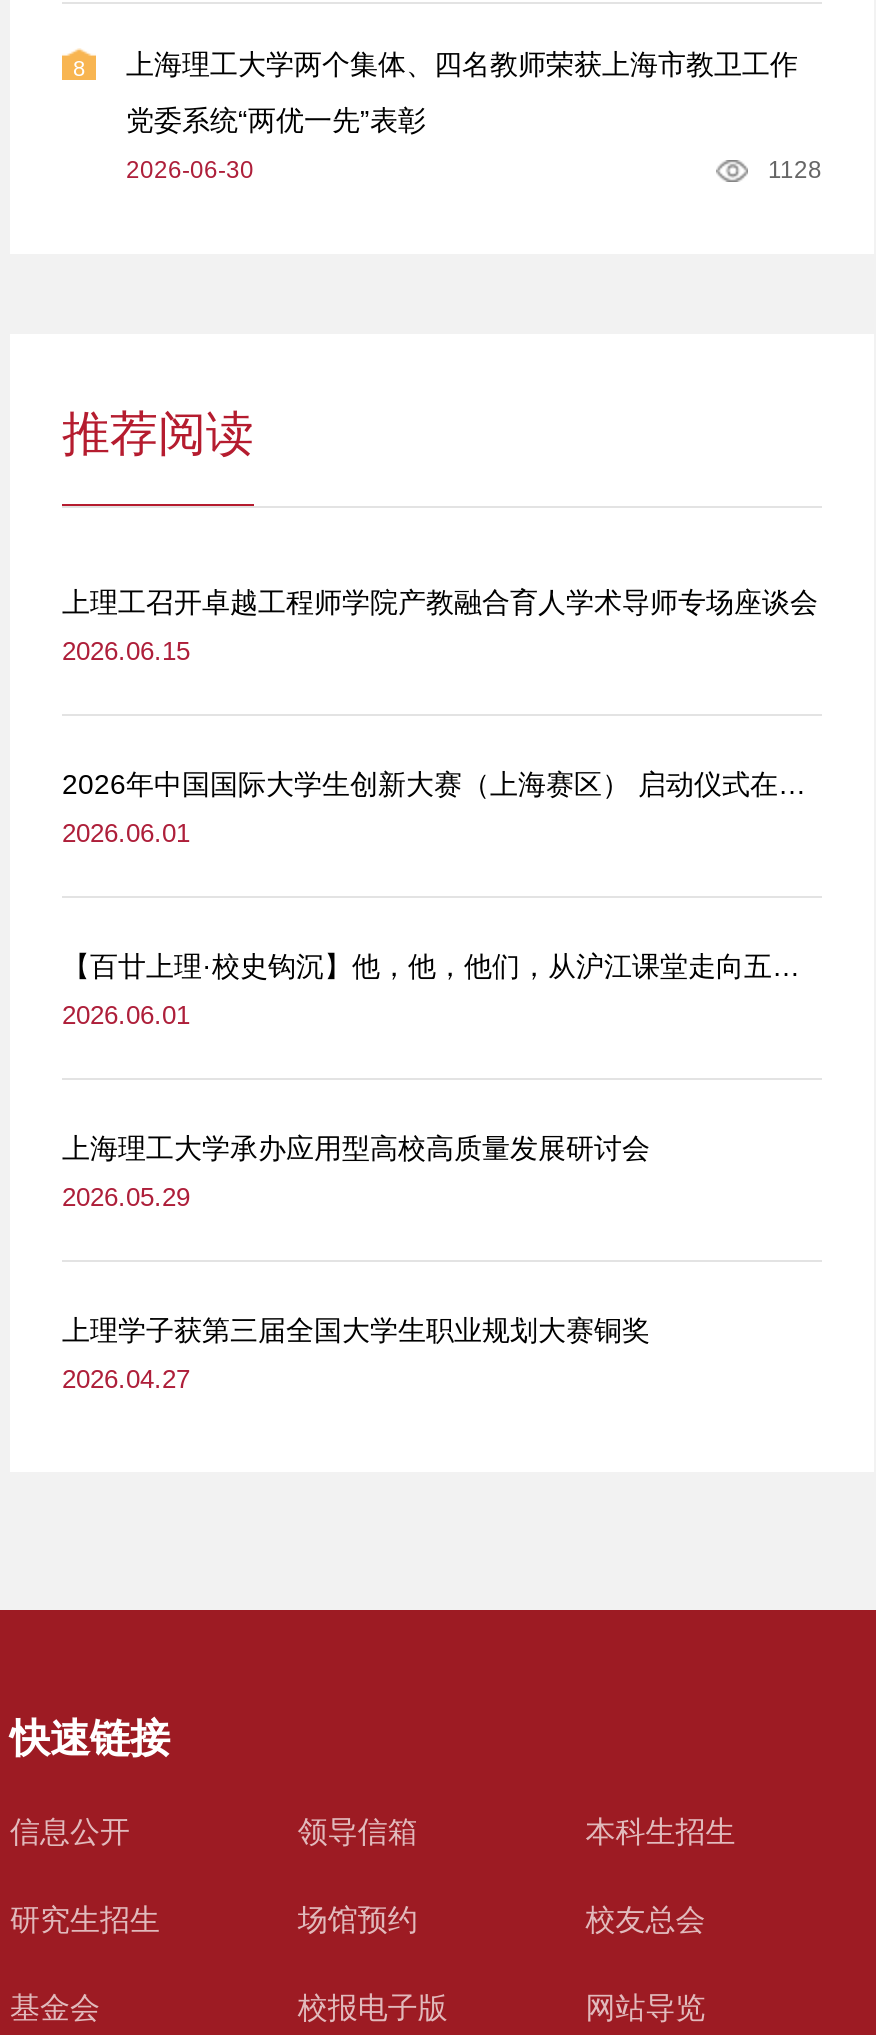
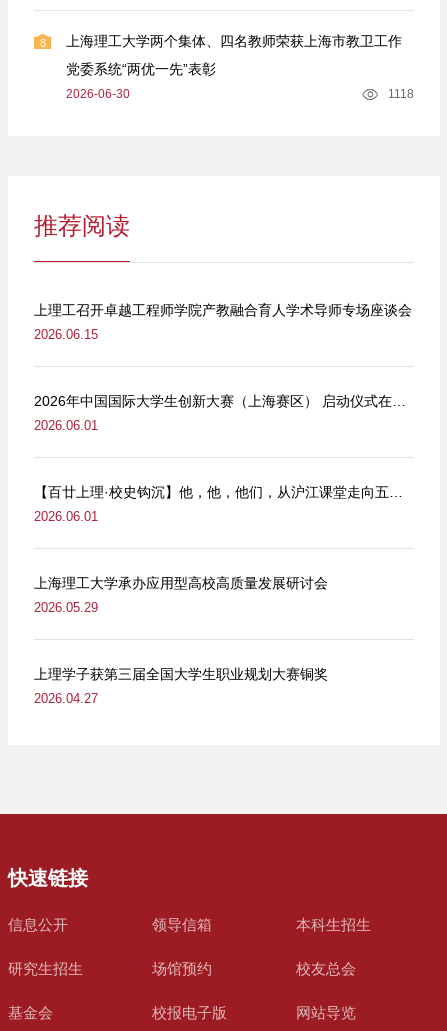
- 1128
+ 1118
